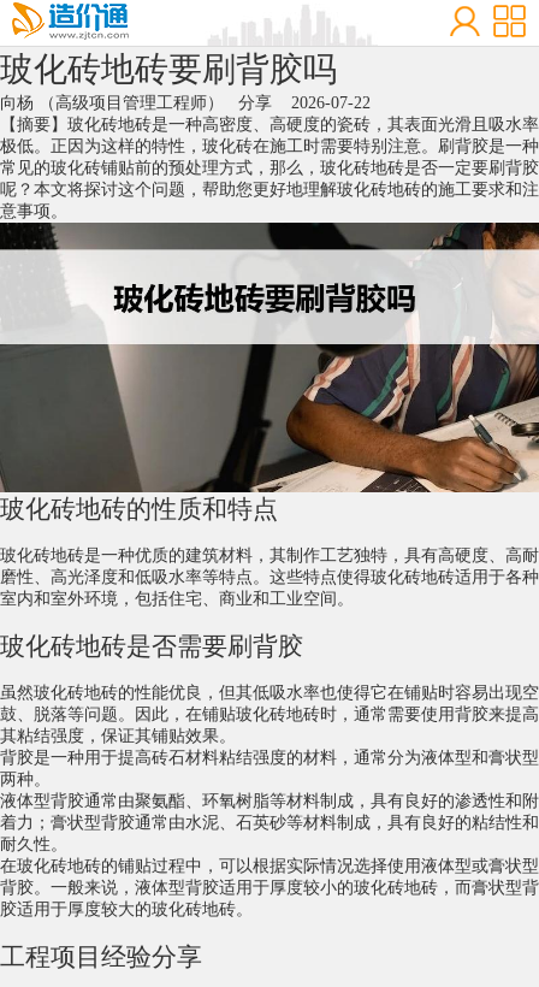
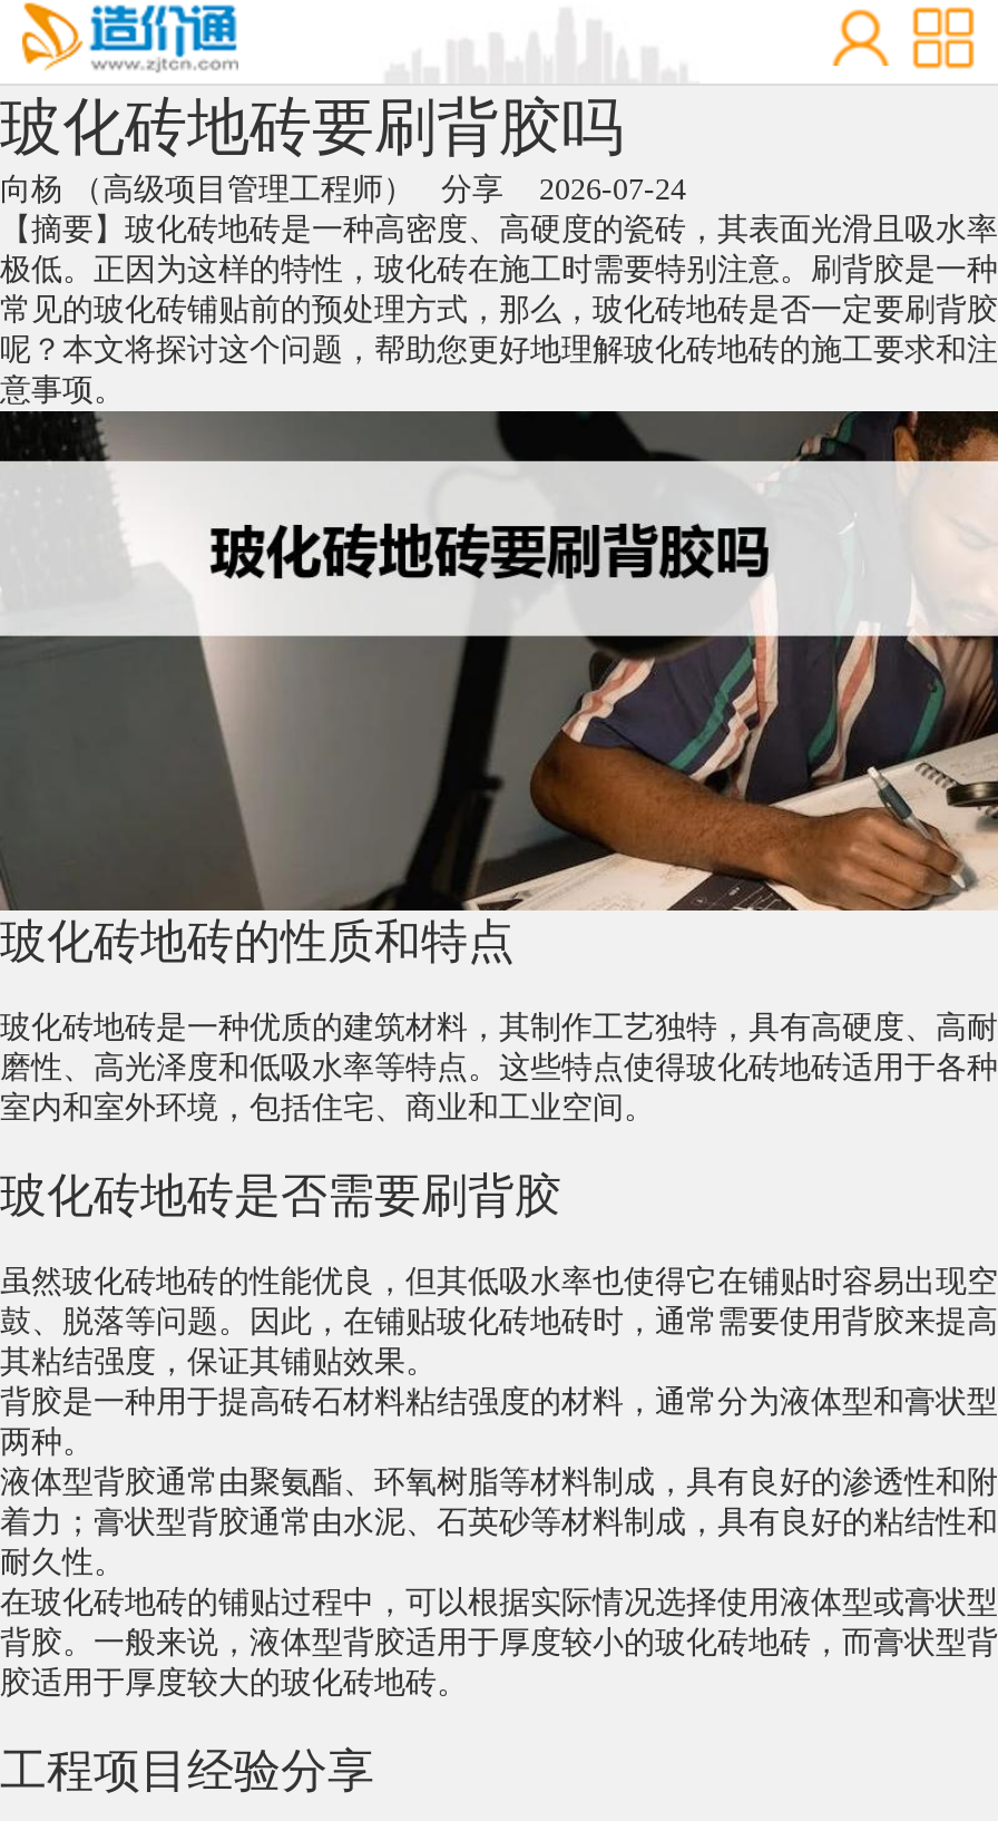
- 向杨 （高级项目管理工程师）分享2026-07-22
+ 向杨 （高级项目管理工程师）分享2026-07-24
